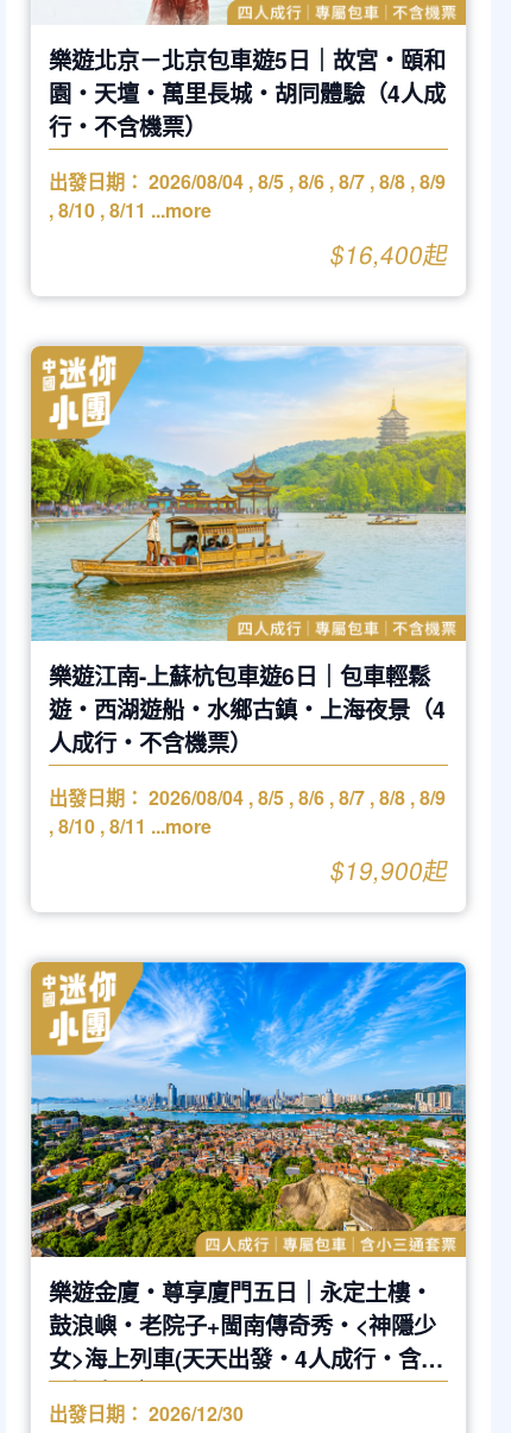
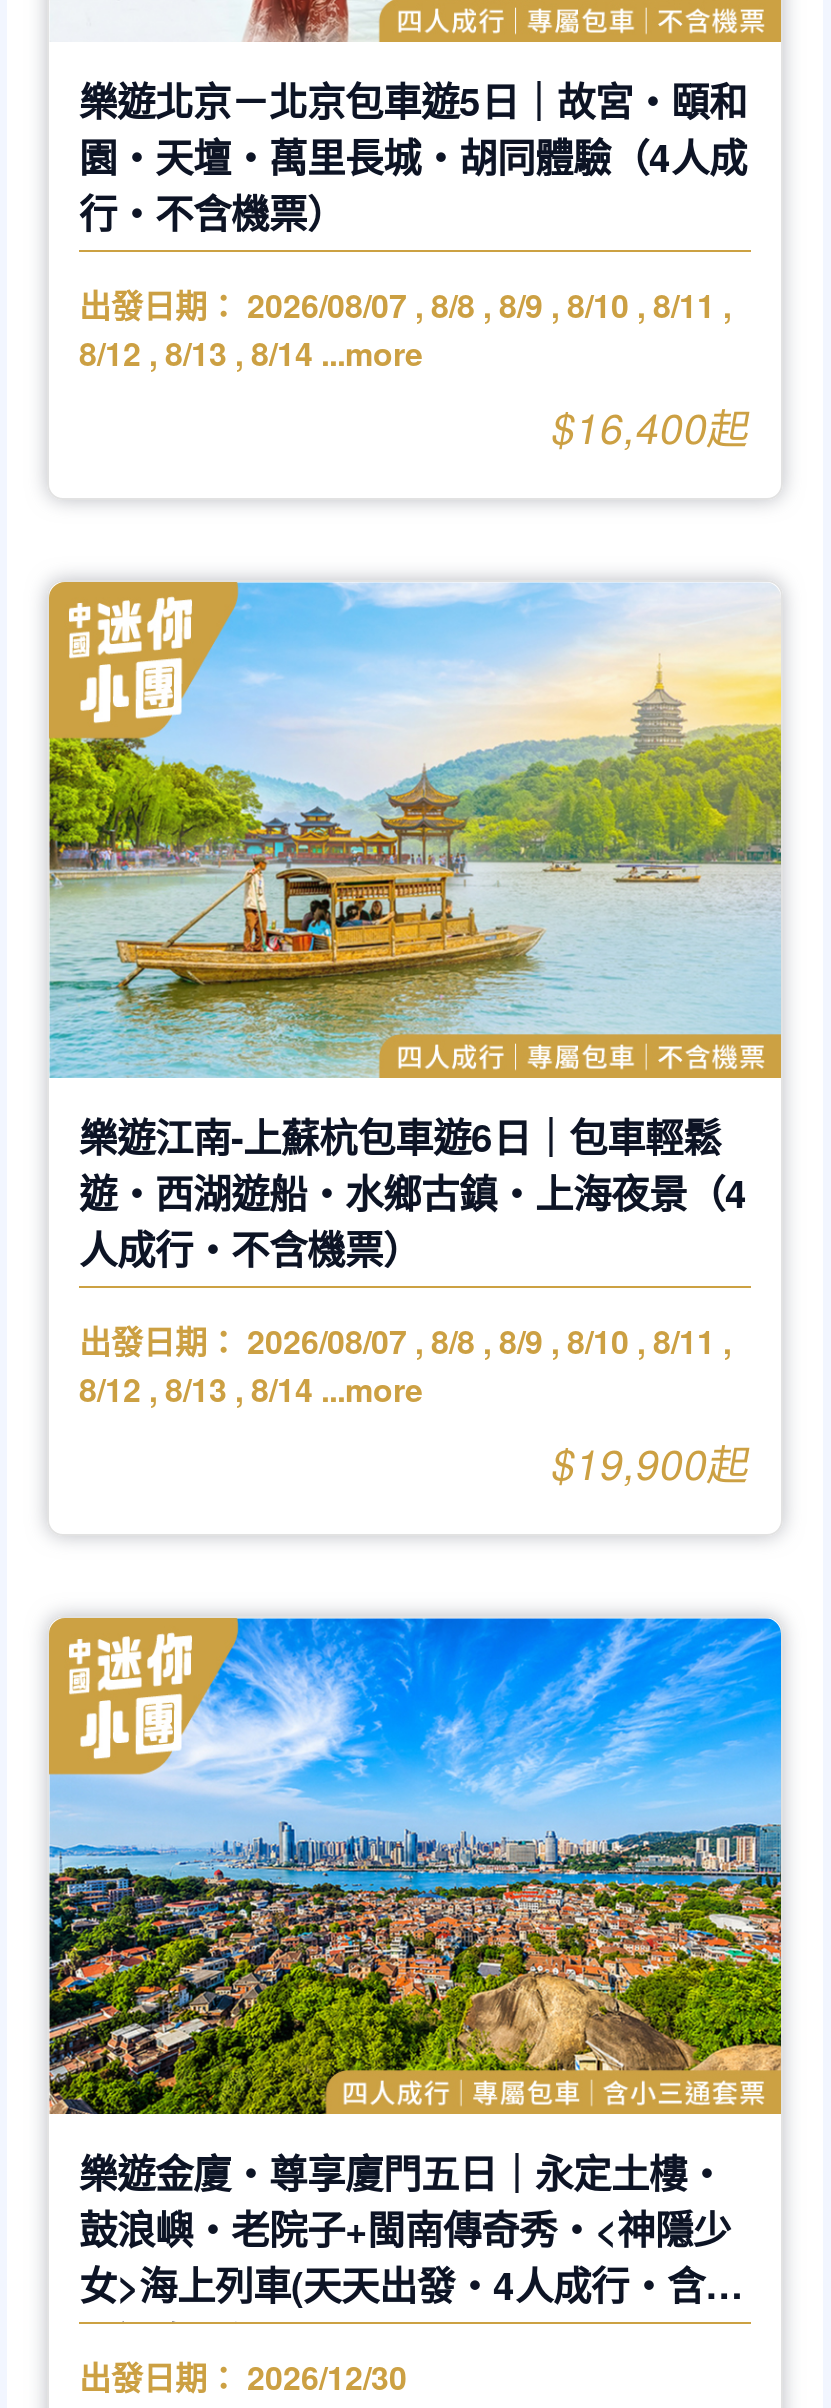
- 出發日期：2026/08/04, 8/5, 8/6, 8/7, 8/8, 8/9
- , 8/10, 8/11 ...more
+ 出發日期：2026/08/07, 8/8, 8/9, 8/10, 8/11,
+ 8/12, 8/13, 8/14 ...more

- 出發日期：2026/08/04, 8/5, 8/6, 8/7, 8/8, 8/9
- , 8/10, 8/11 ...more
+ 出發日期：2026/08/07, 8/8, 8/9, 8/10, 8/11,
+ 8/12, 8/13, 8/14 ...more
